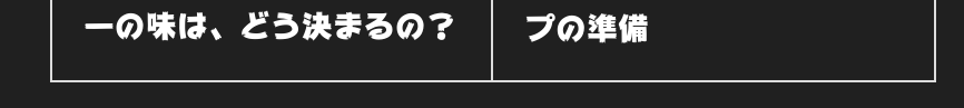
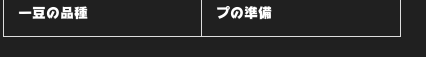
- ーの味は、どう決まるの？
+ ー豆の品種
